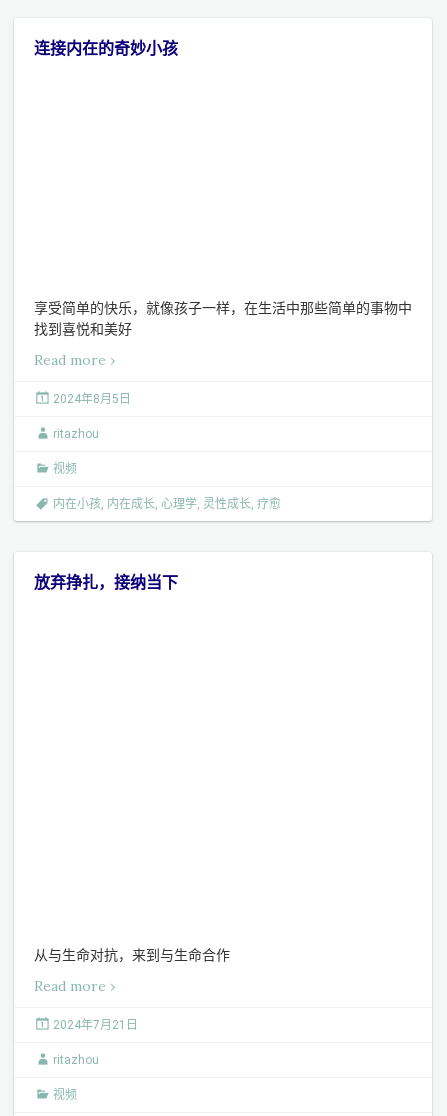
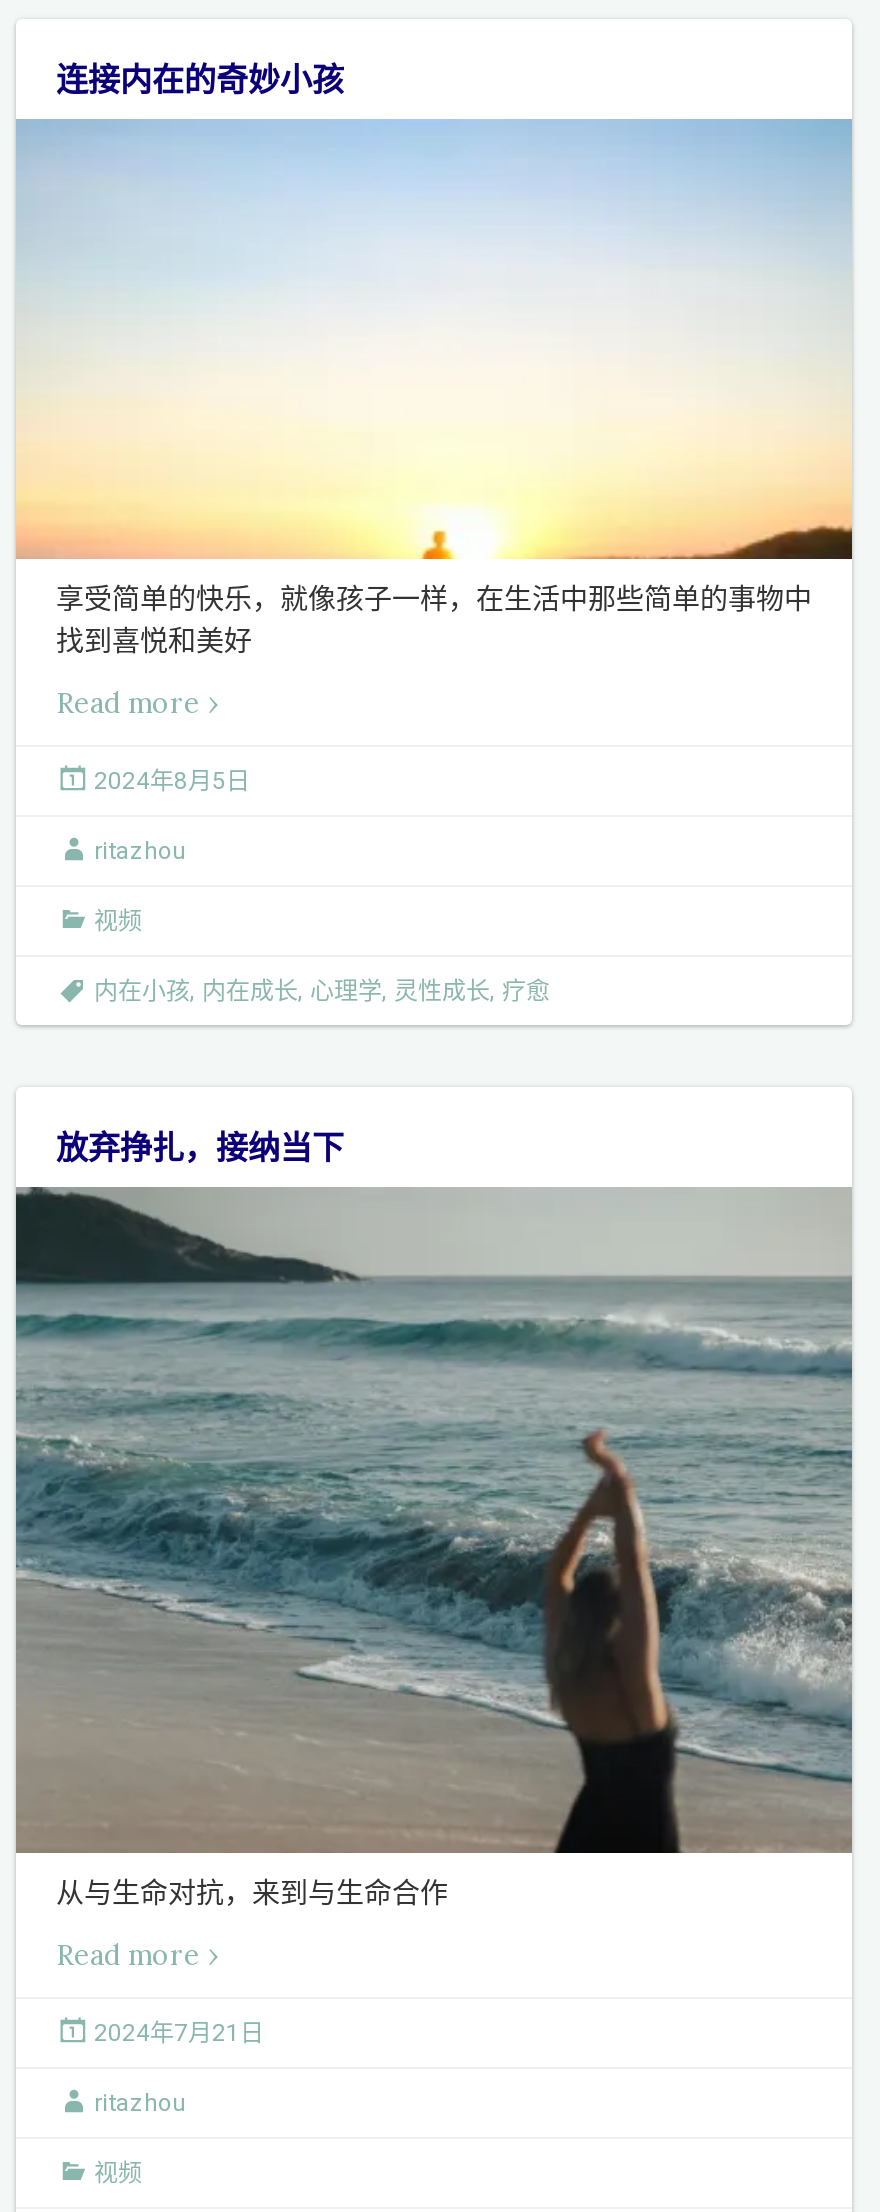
+ [image]

+ [image]
